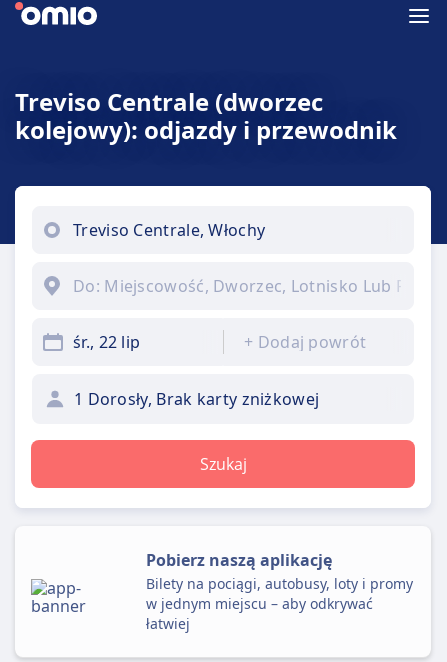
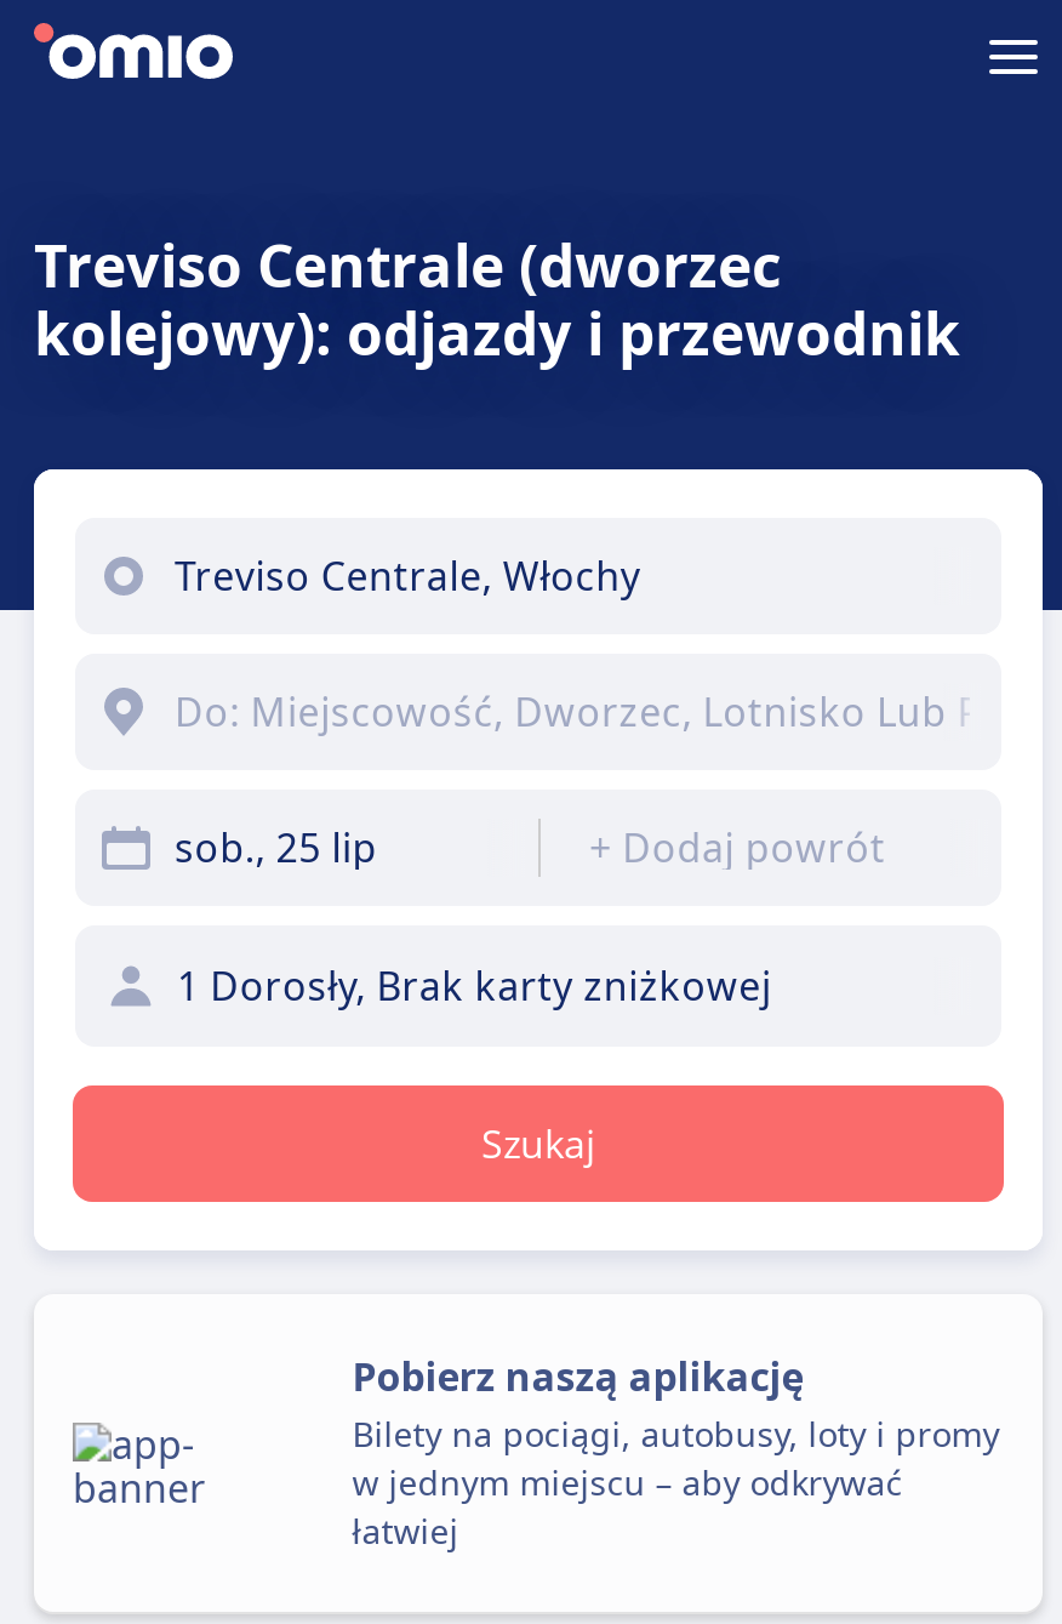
- śr., 22 lip
+ sob., 25 lip
